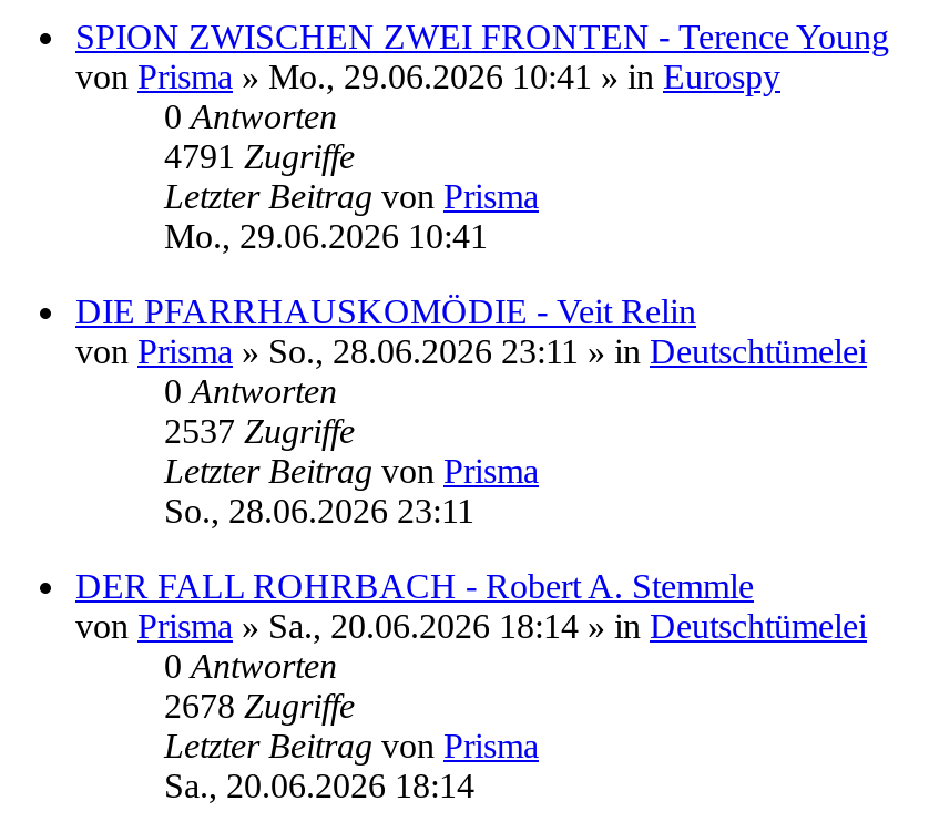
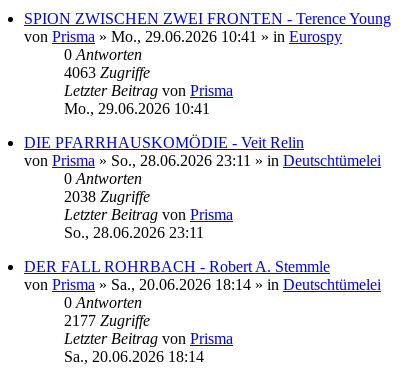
- 4791 Zugriffe
+ 4063 Zugriffe

- 2537 Zugriffe
+ 2038 Zugriffe

- 2678 Zugriffe
+ 2177 Zugriffe
